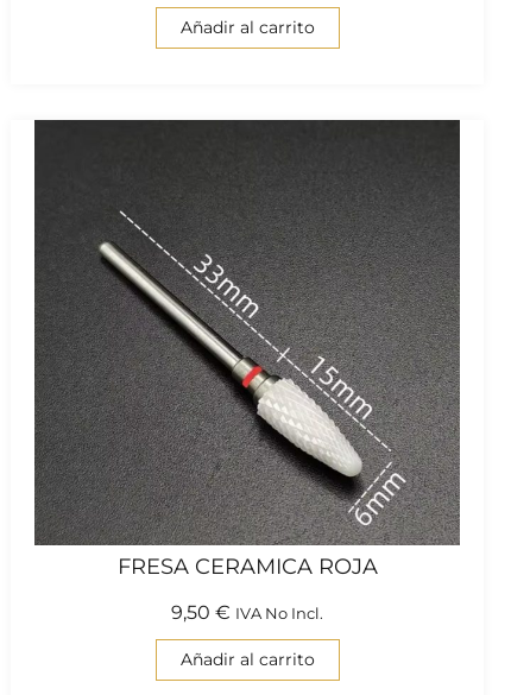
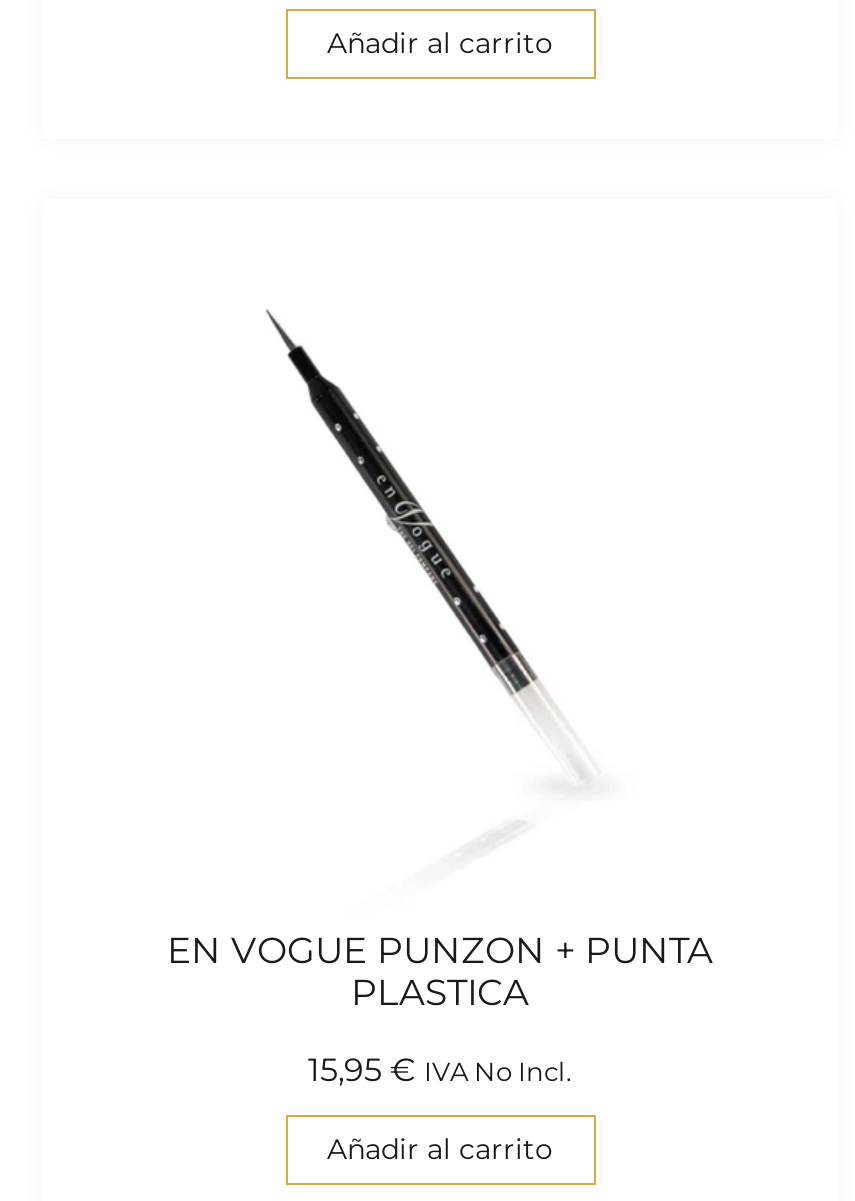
- [image]

- FRESA CERAMICA ROJA
+ EN VOGUE PUNZON + PUNTA
+ PLASTICA

- 9,50 € IVA No Incl.
+ 15,95 € IVA No Incl.
